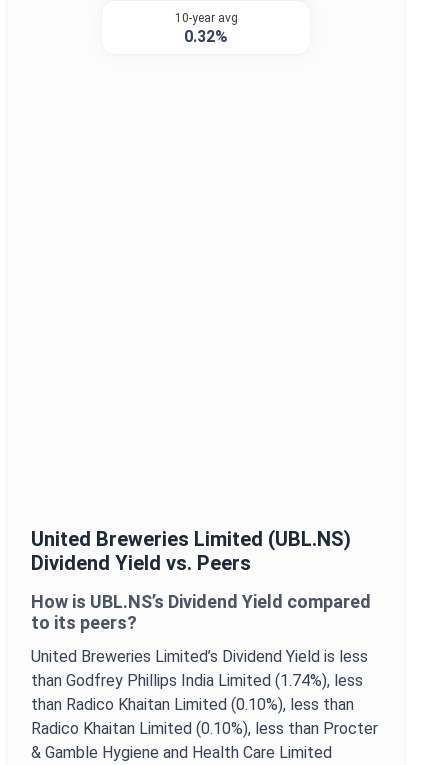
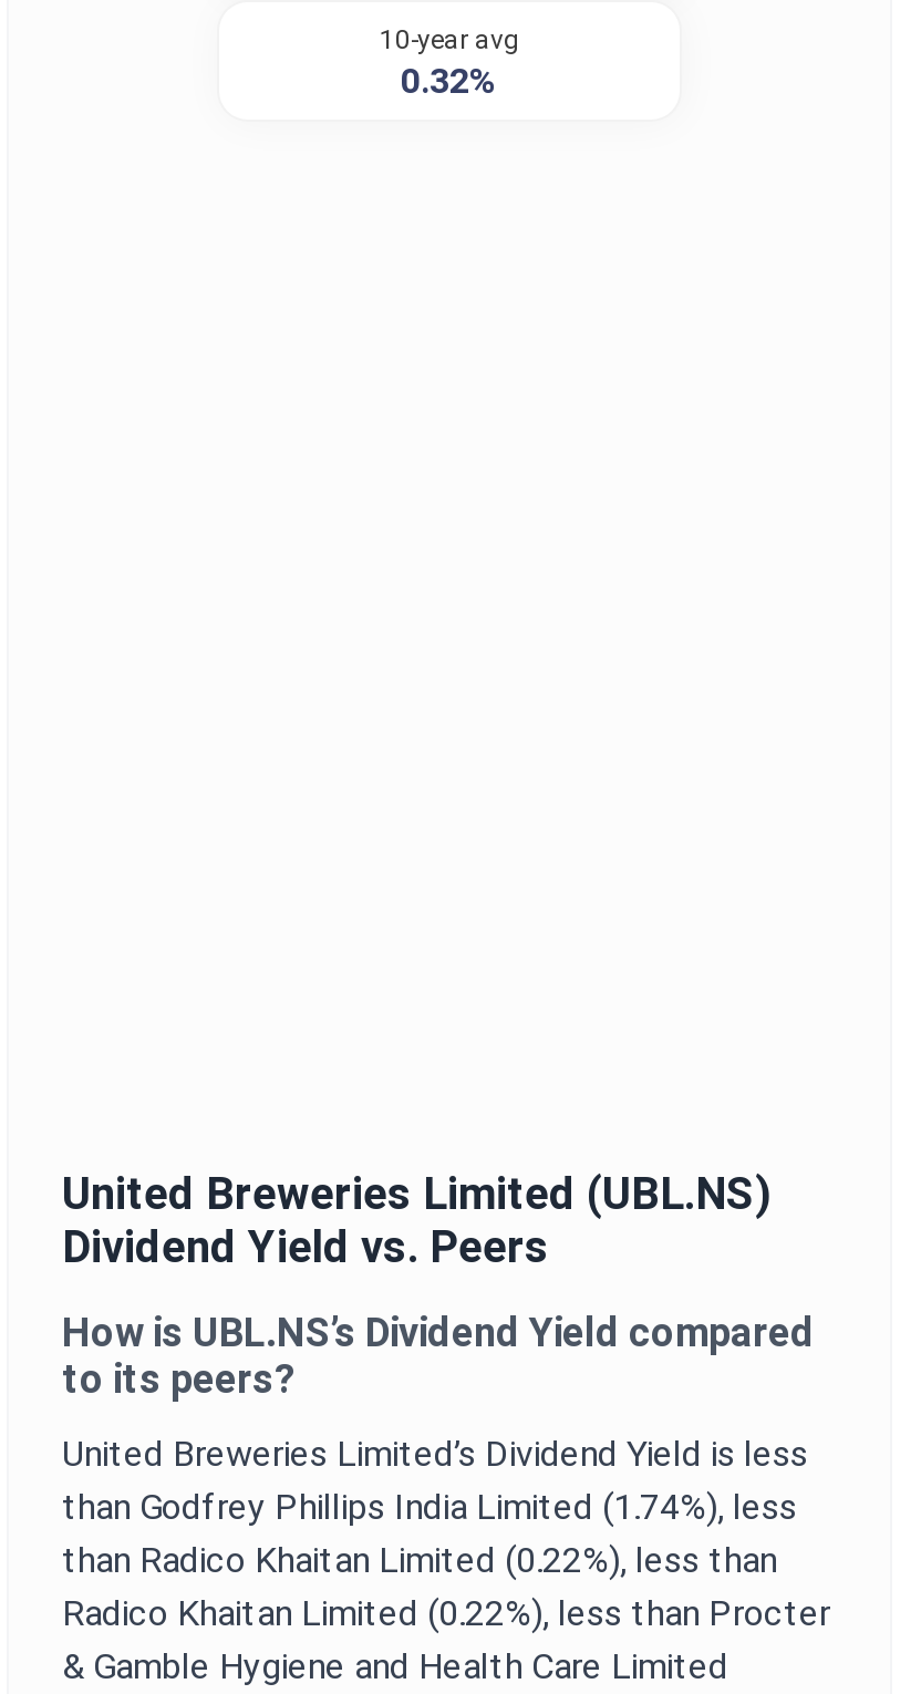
- than Radico Khaitan Limited (0.10%), less than
+ than Radico Khaitan Limited (0.22%), less than

- Radico Khaitan Limited (0.10%), less than Procter
+ Radico Khaitan Limited (0.22%), less than Procter
